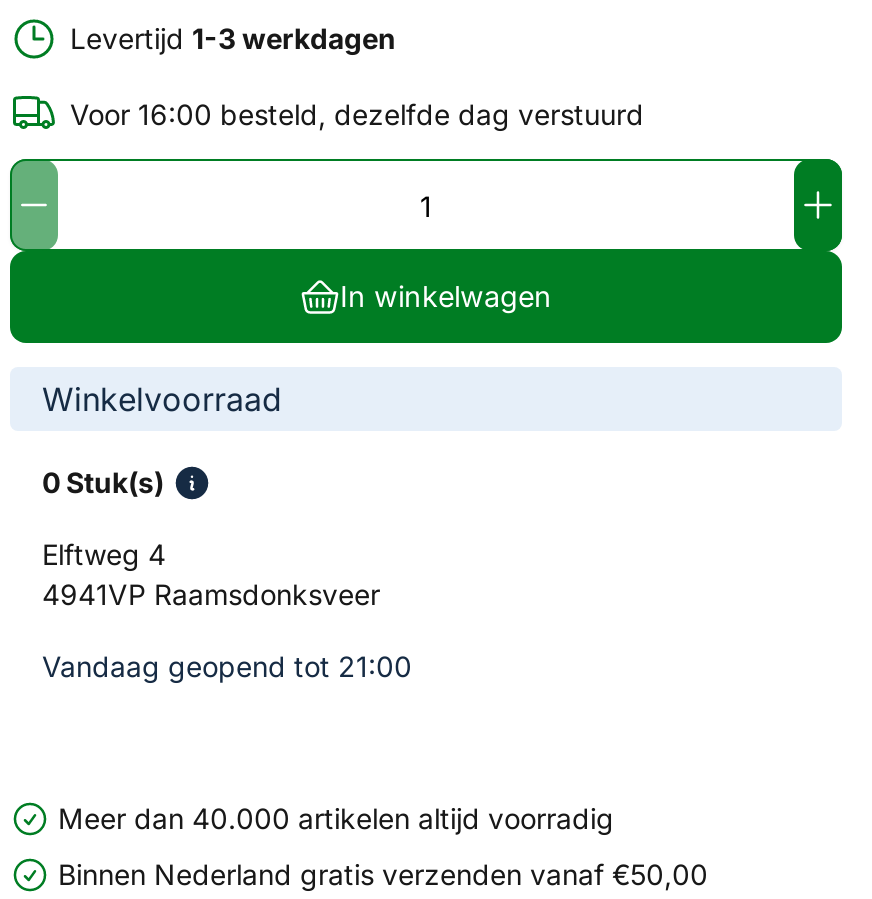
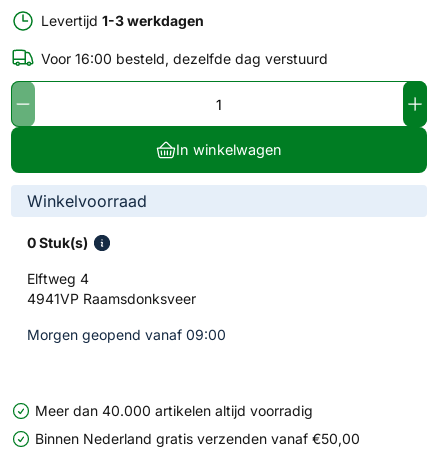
- Vandaag geopend tot 21:00
+ Morgen geopend vanaf 09:00
